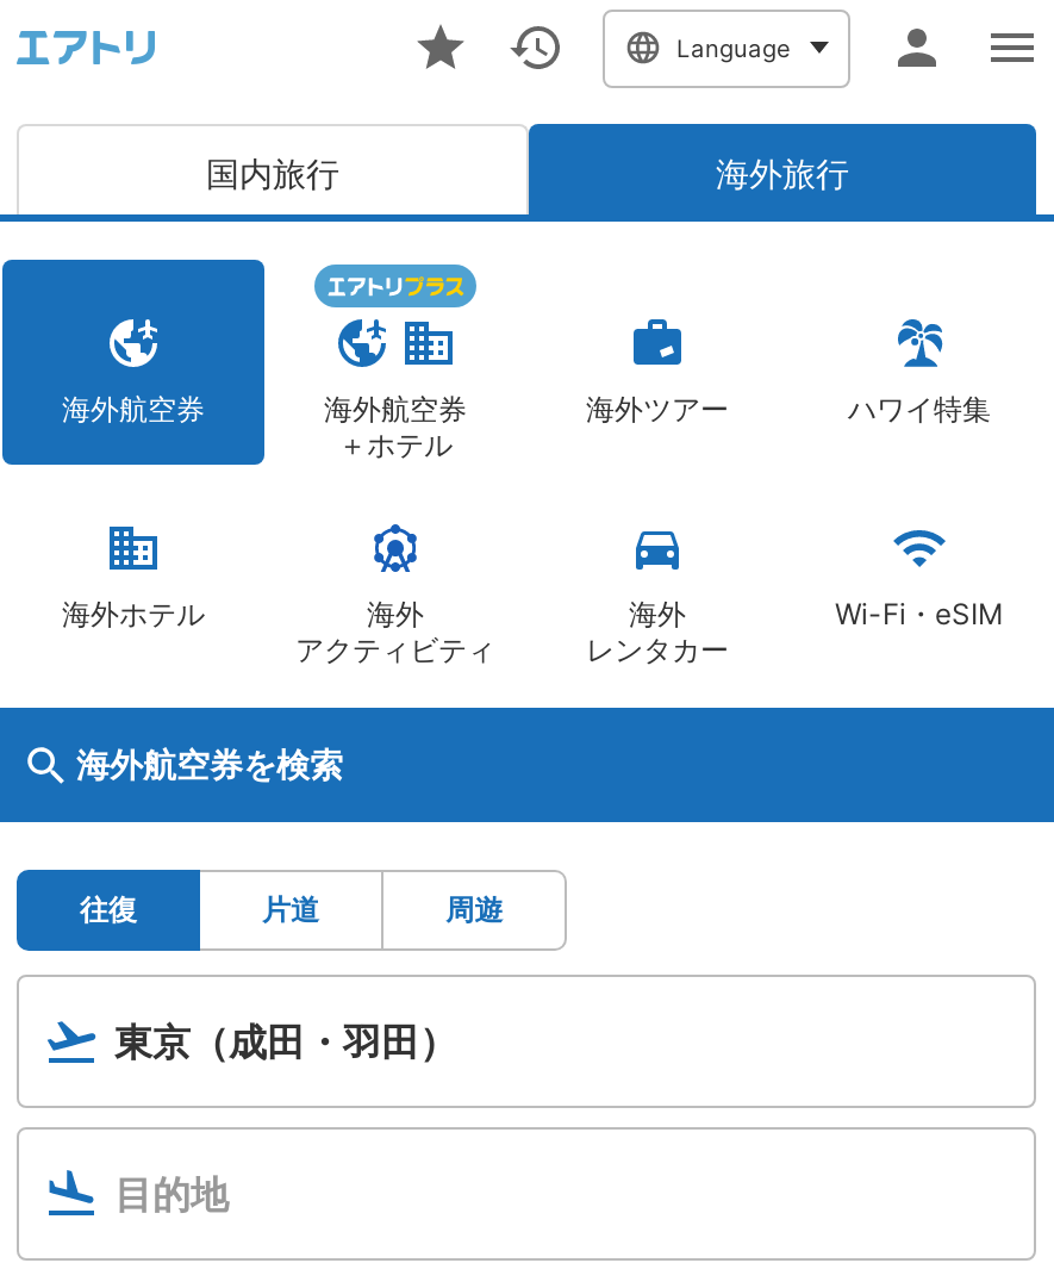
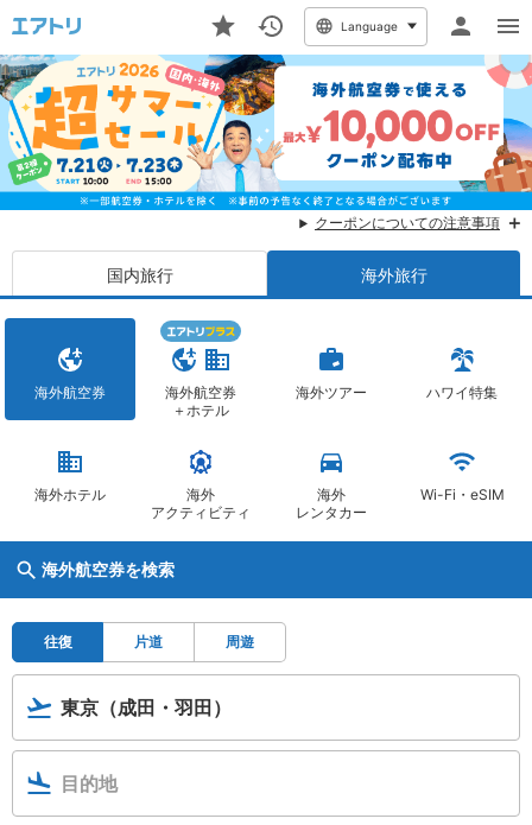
+ [image]
+ クーポンについての注意事項
